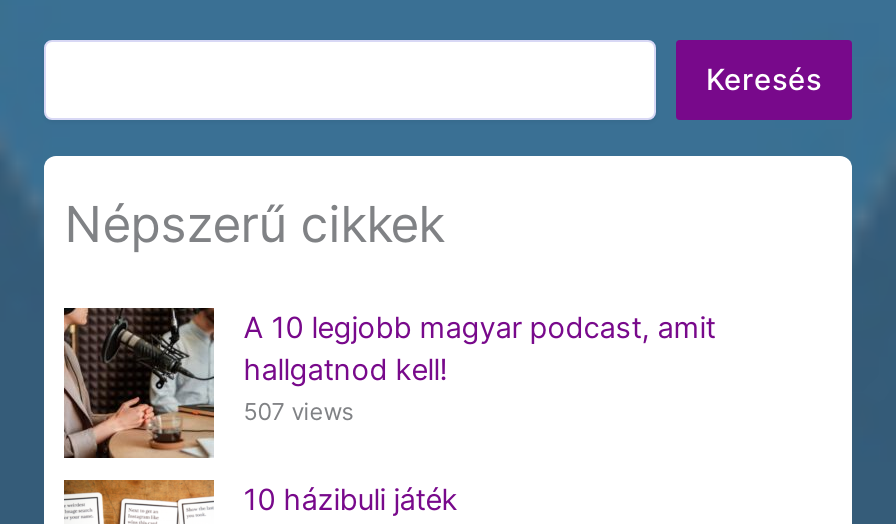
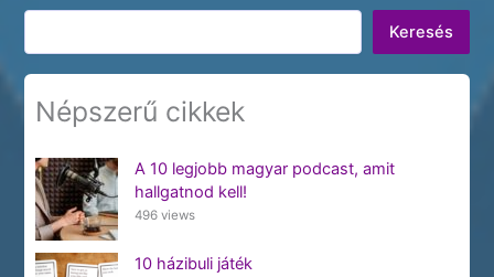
- 507 views
+ 496 views
